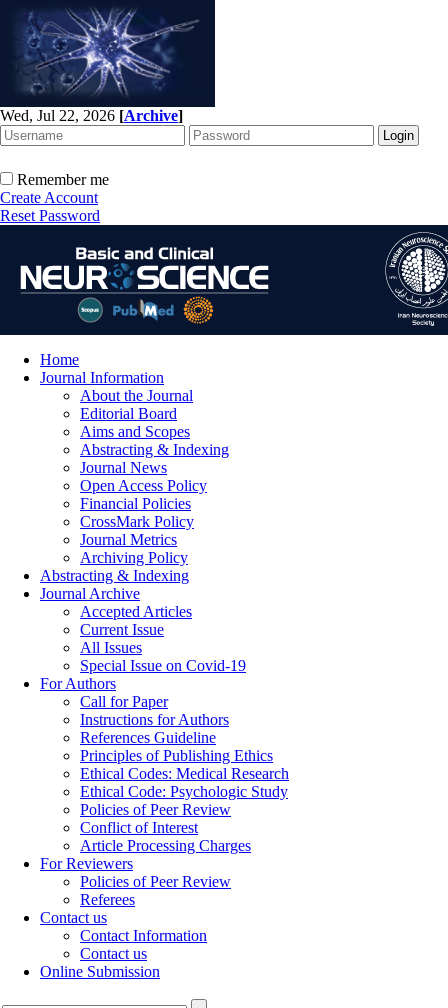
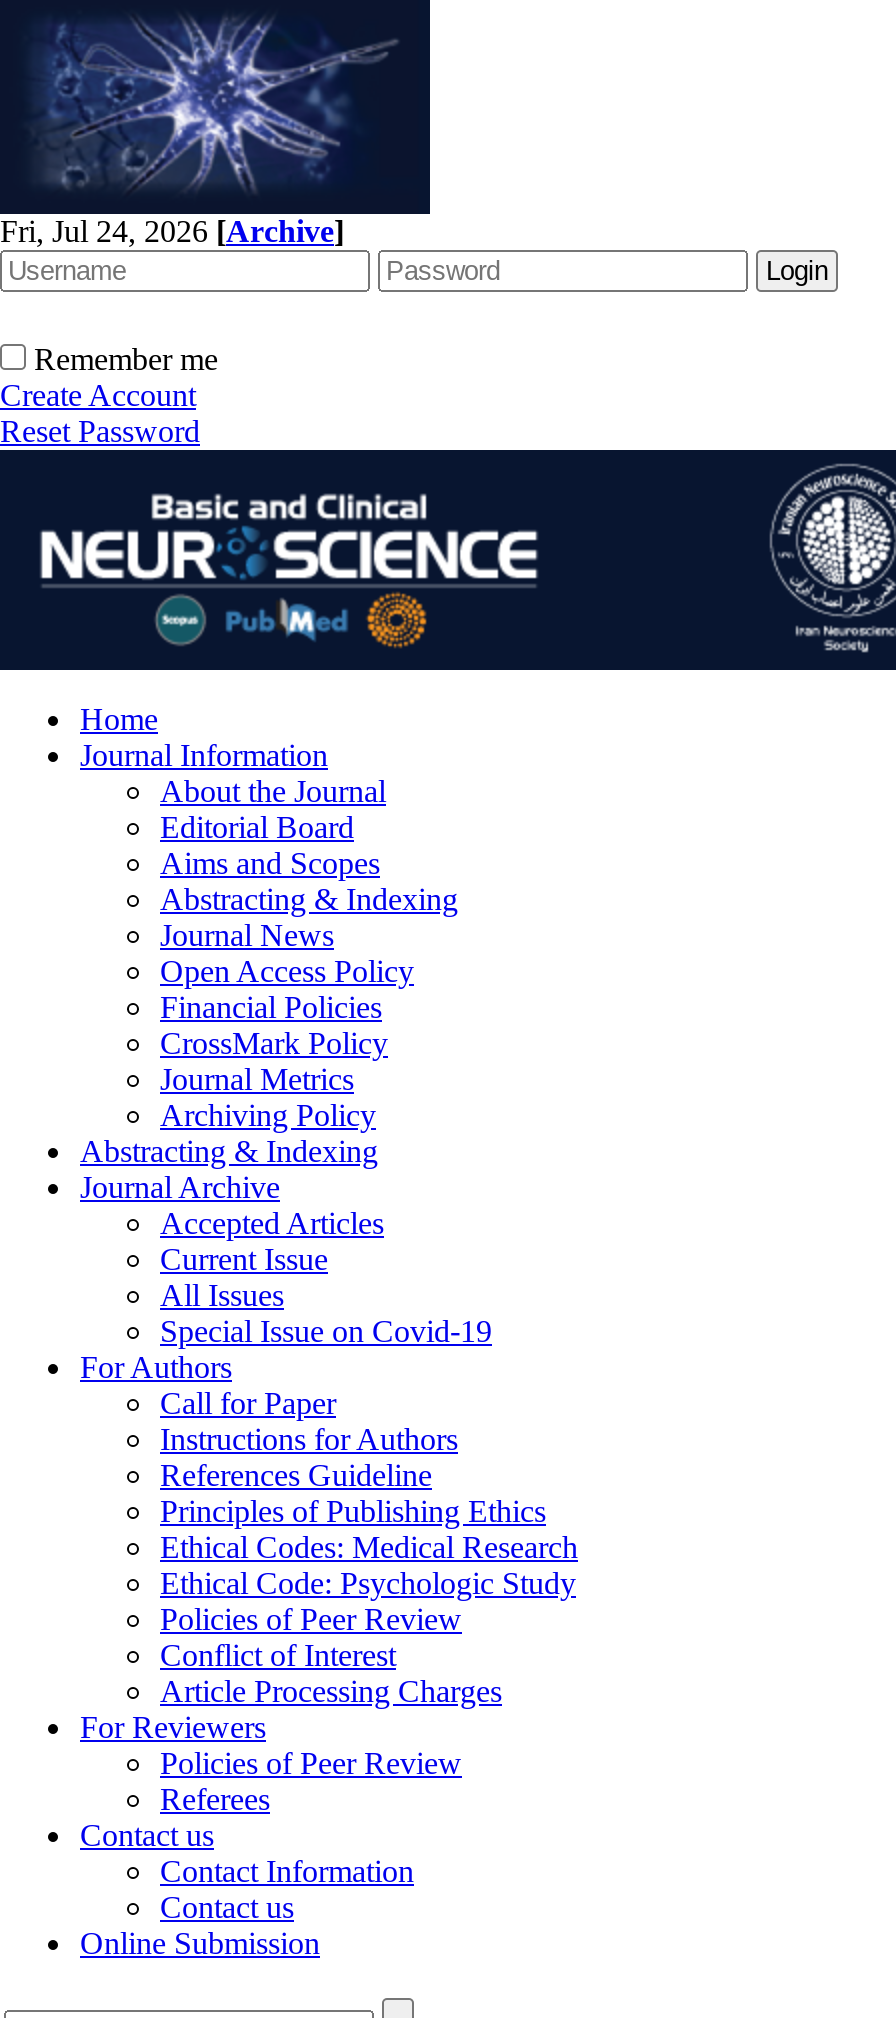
- Wed, Jul 22, 2026[Archive]
+ Fri, Jul 24, 2026[Archive]
